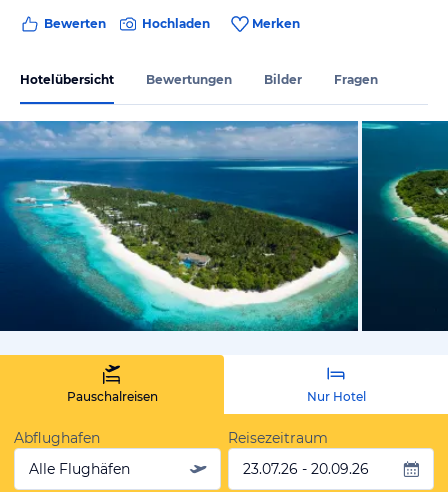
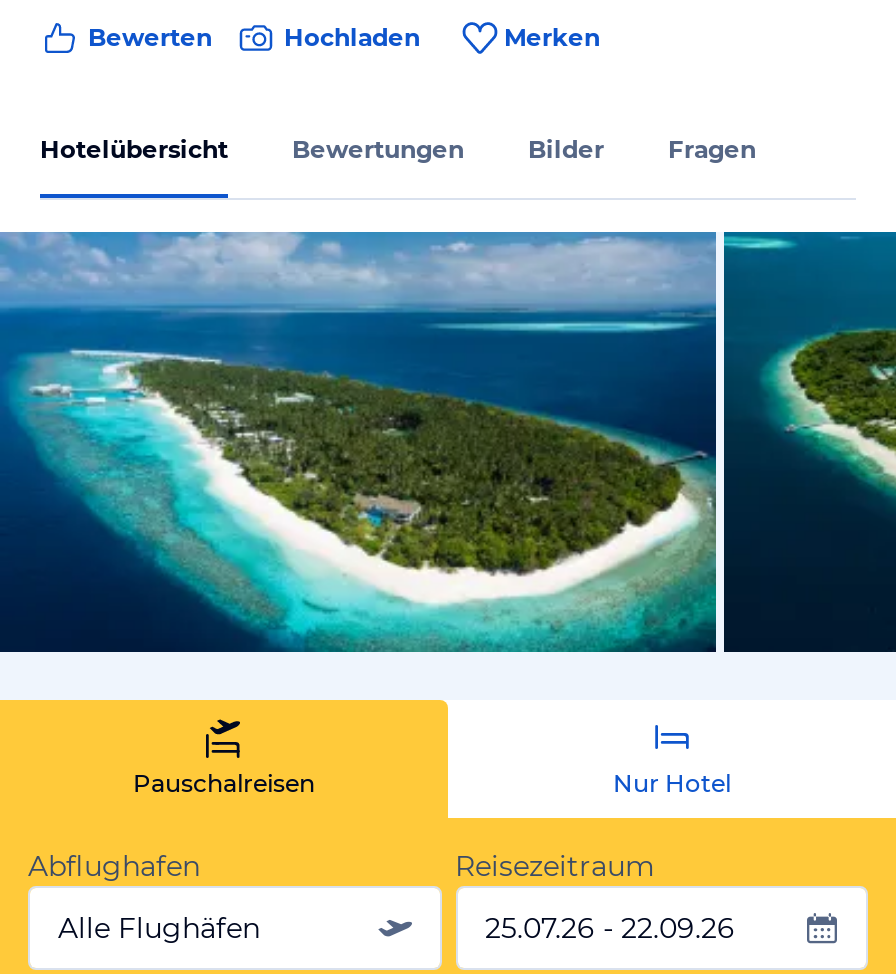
- 23.07.26 - 20.09.26
+ 25.07.26 - 22.09.26
